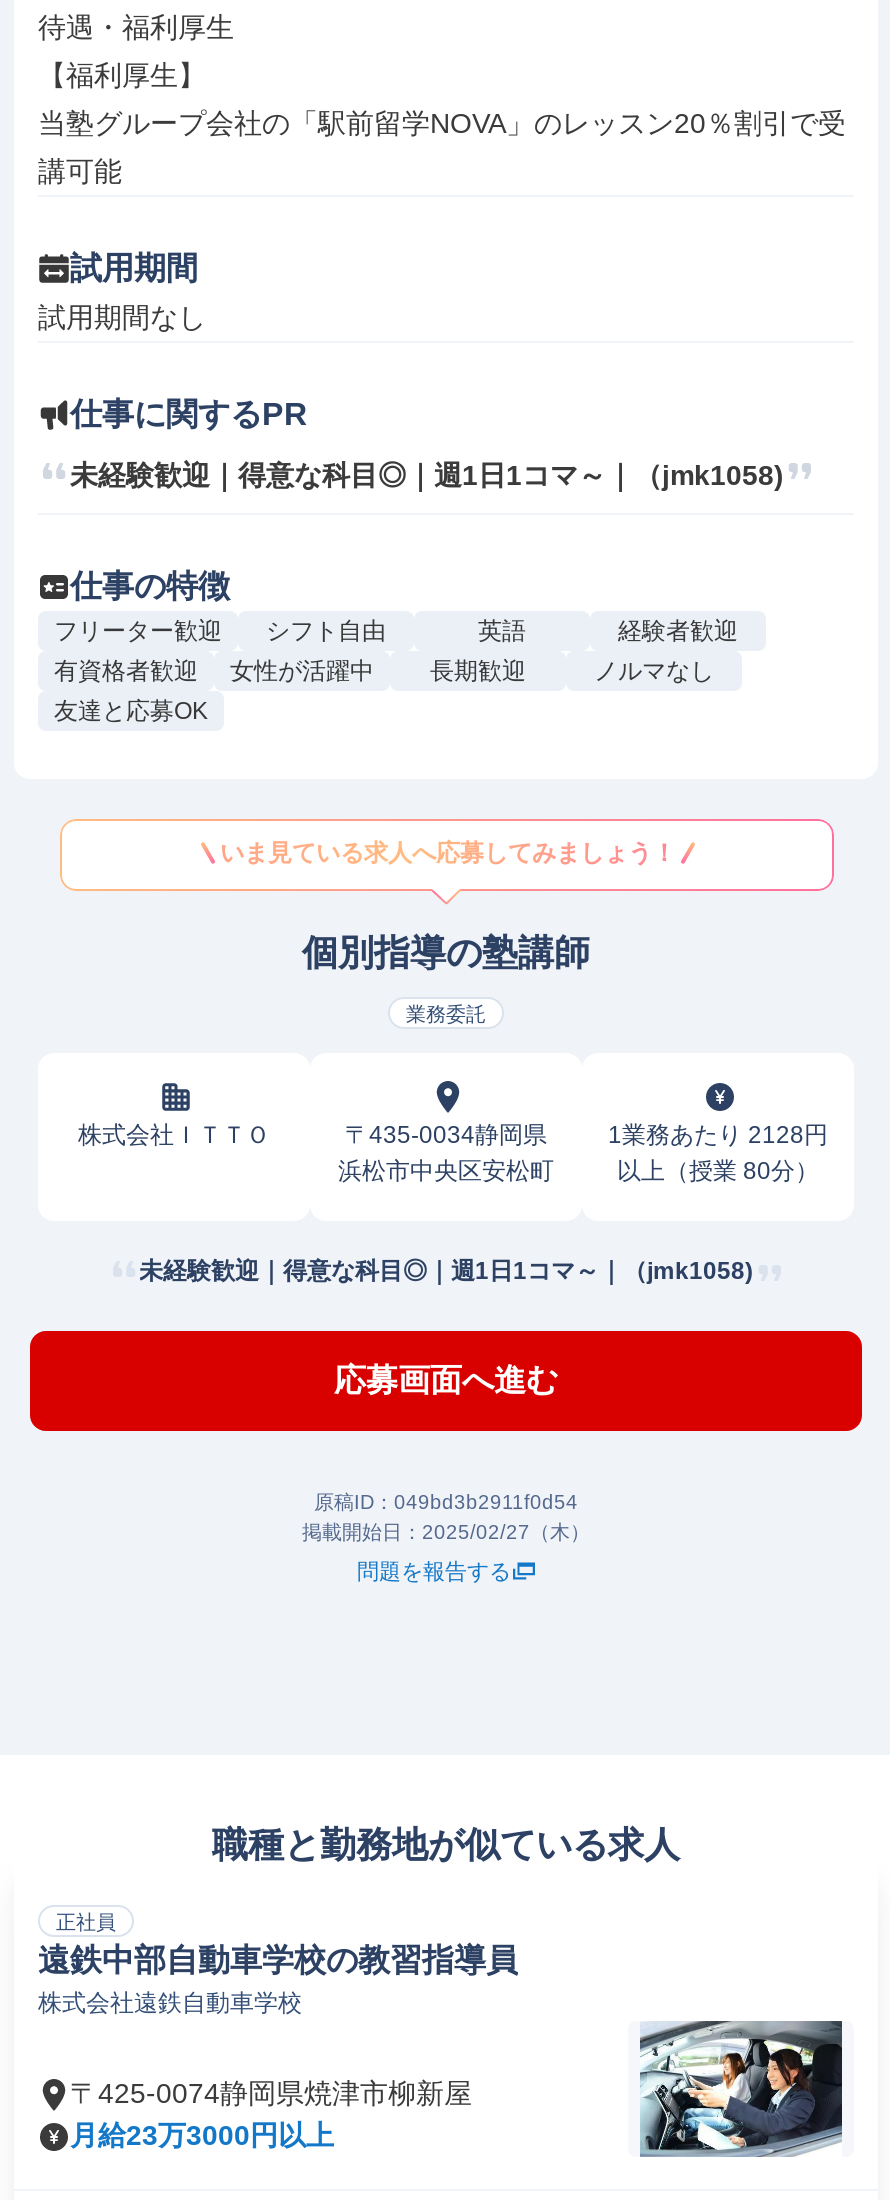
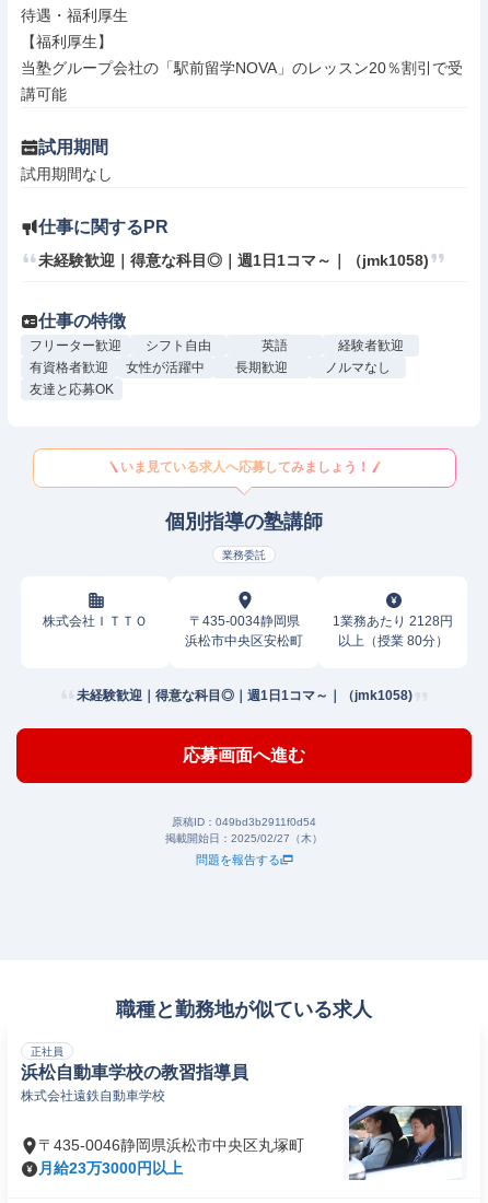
- 遠鉄中部自動車学校の教習指導員
+ 浜松自動車学校の教習指導員

- [image]
+ [image]

- 〒425-0074静岡県焼津市柳新屋
+ 〒435-0046静岡県浜松市中央区丸塚町
